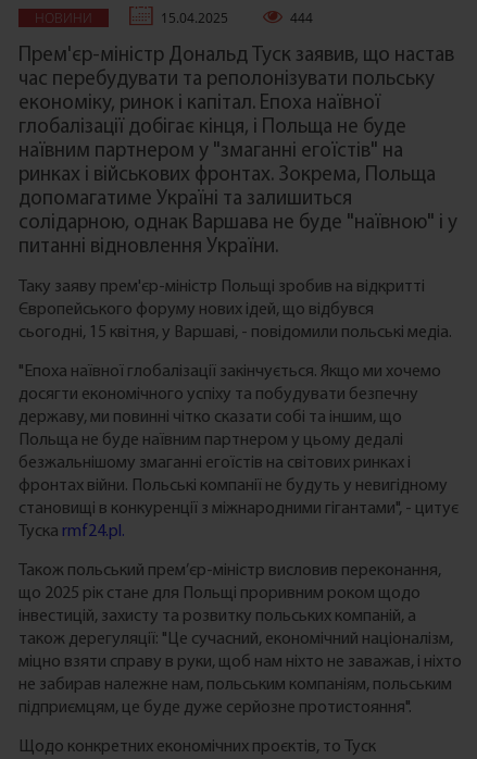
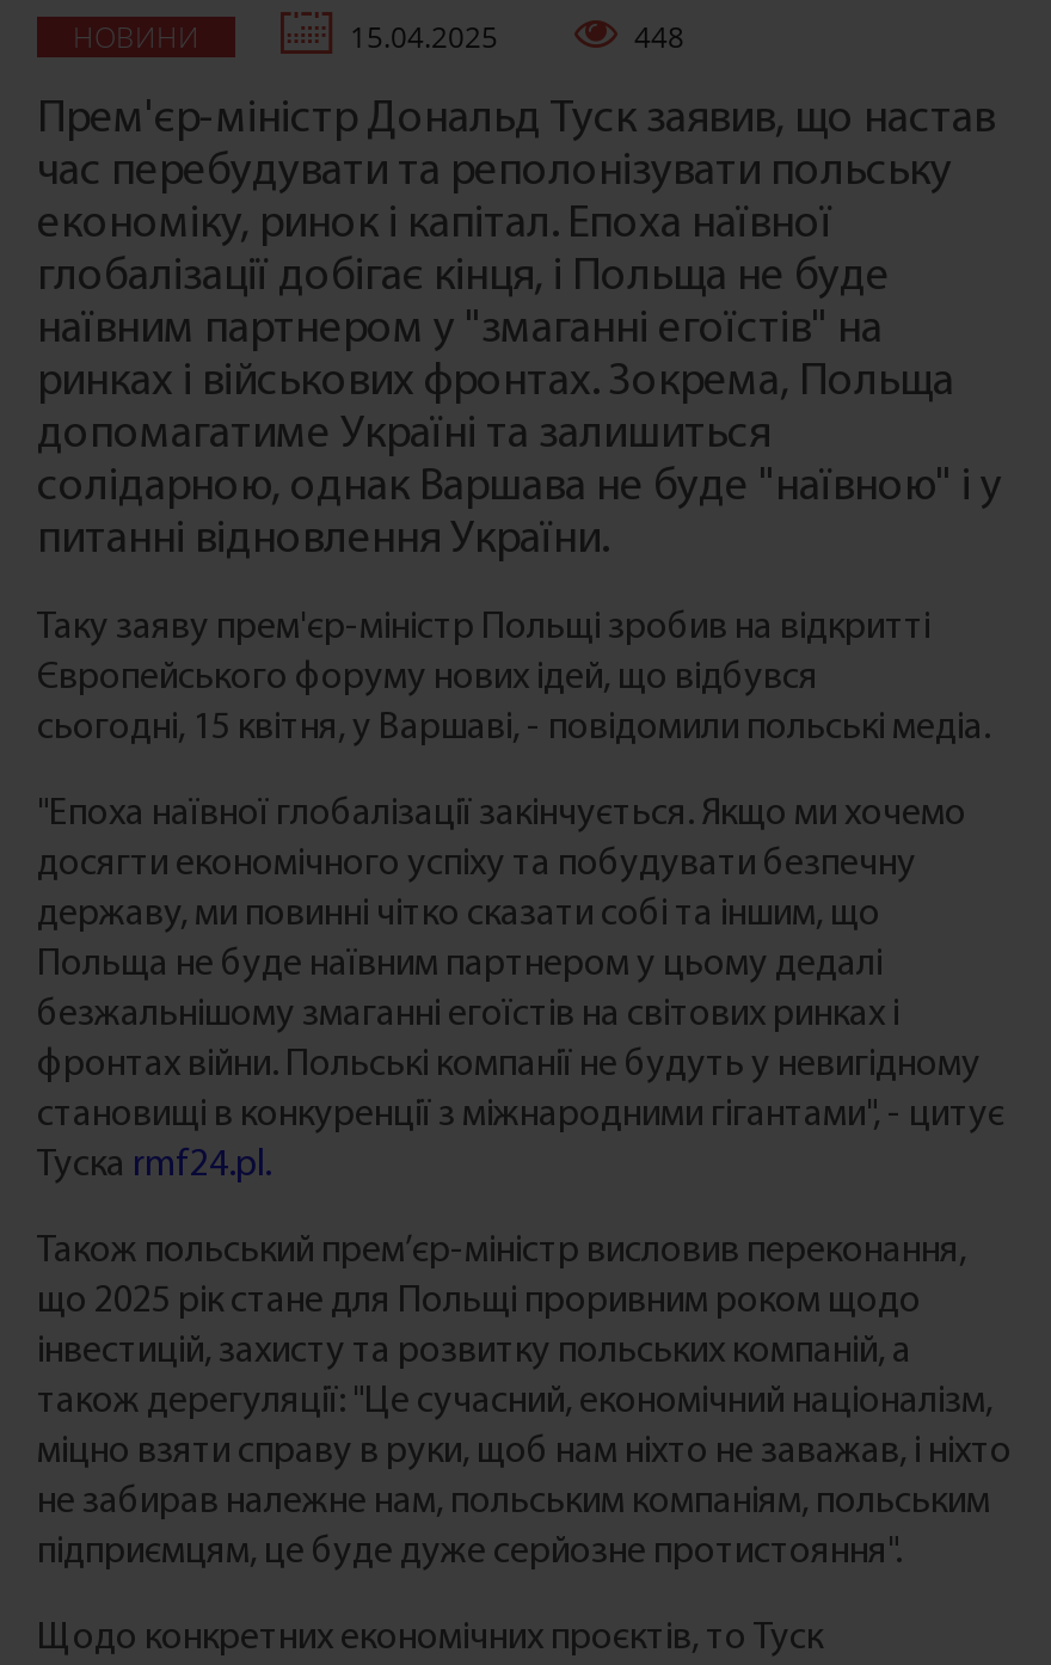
- 444
+ 448
